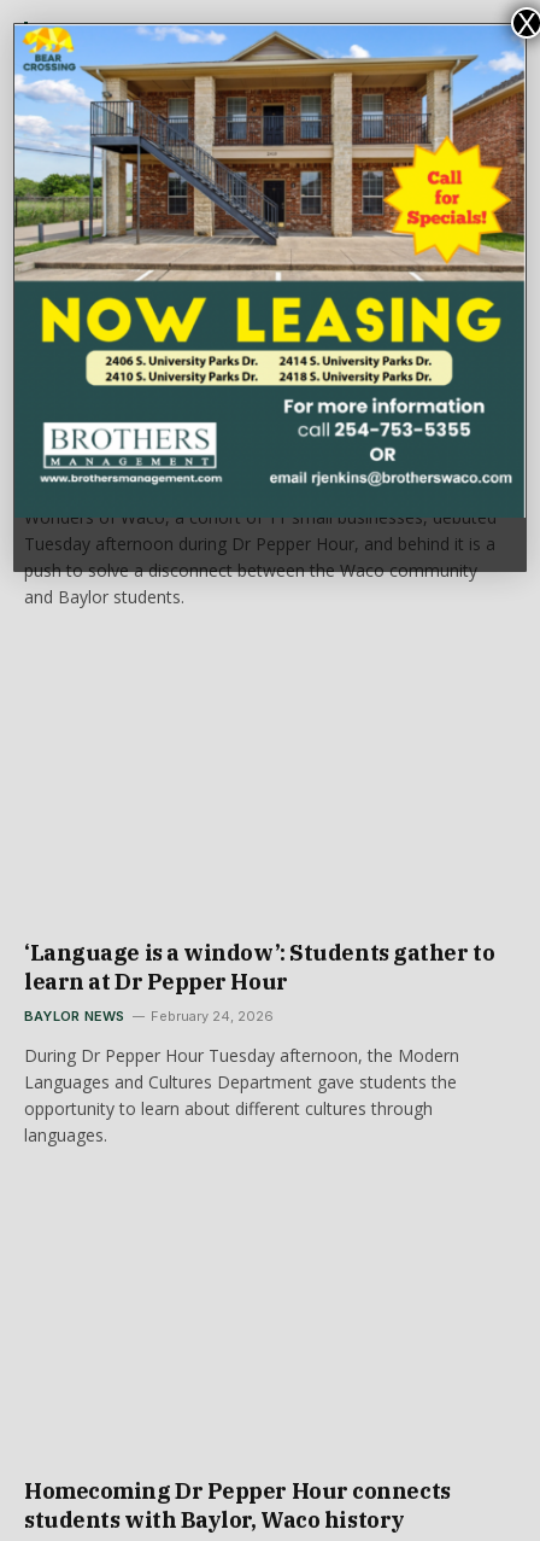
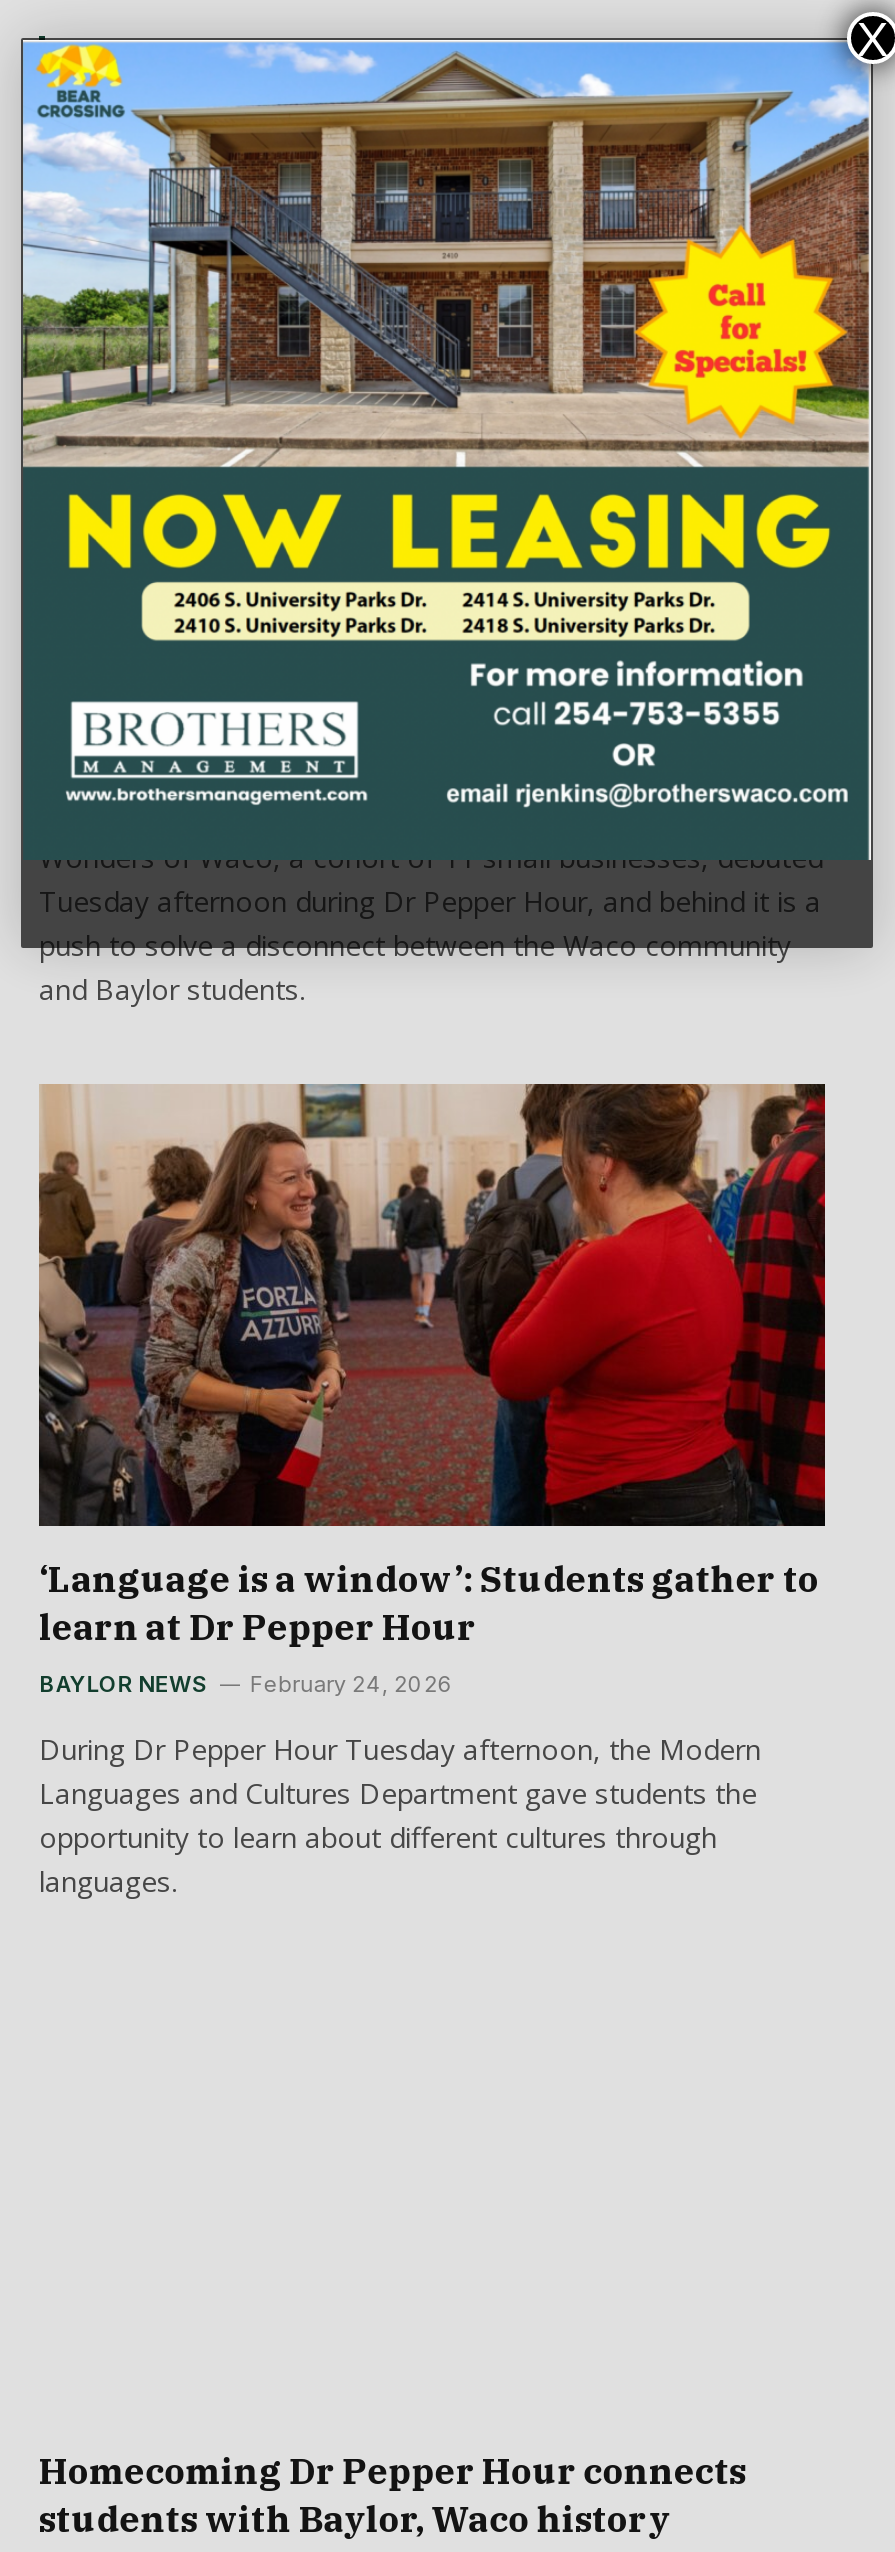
+ [image]
